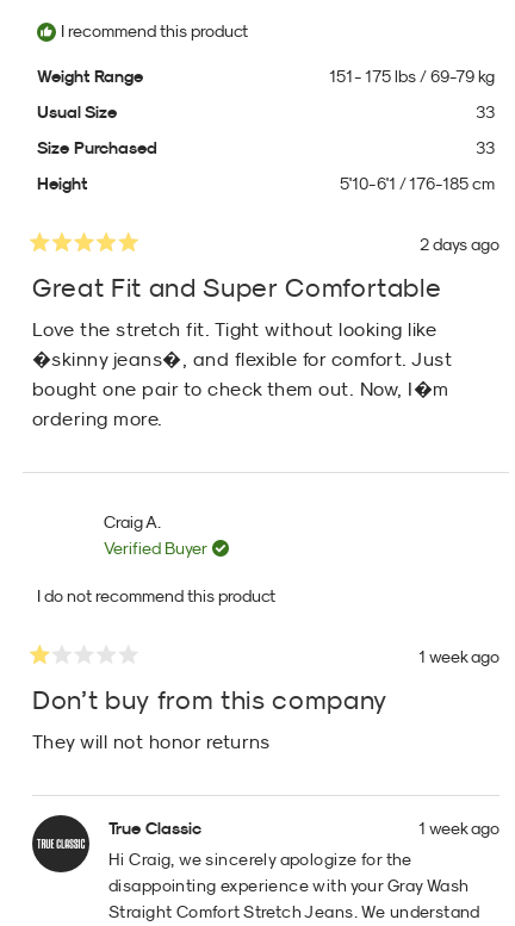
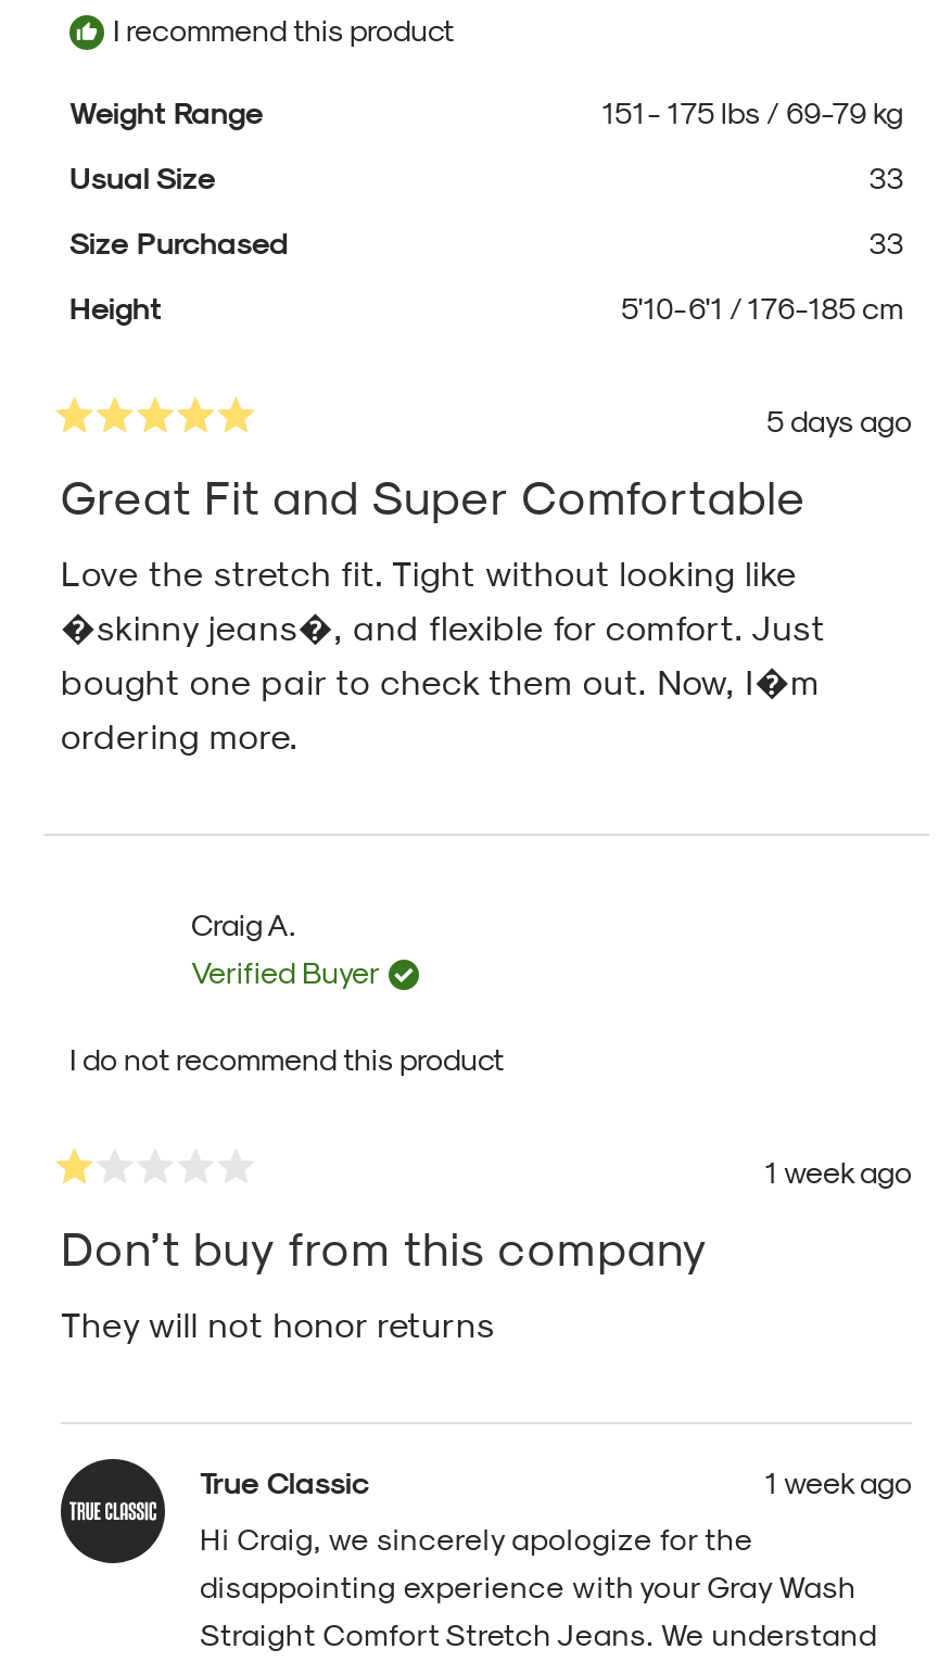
- 2 days ago
+ 5 days ago
